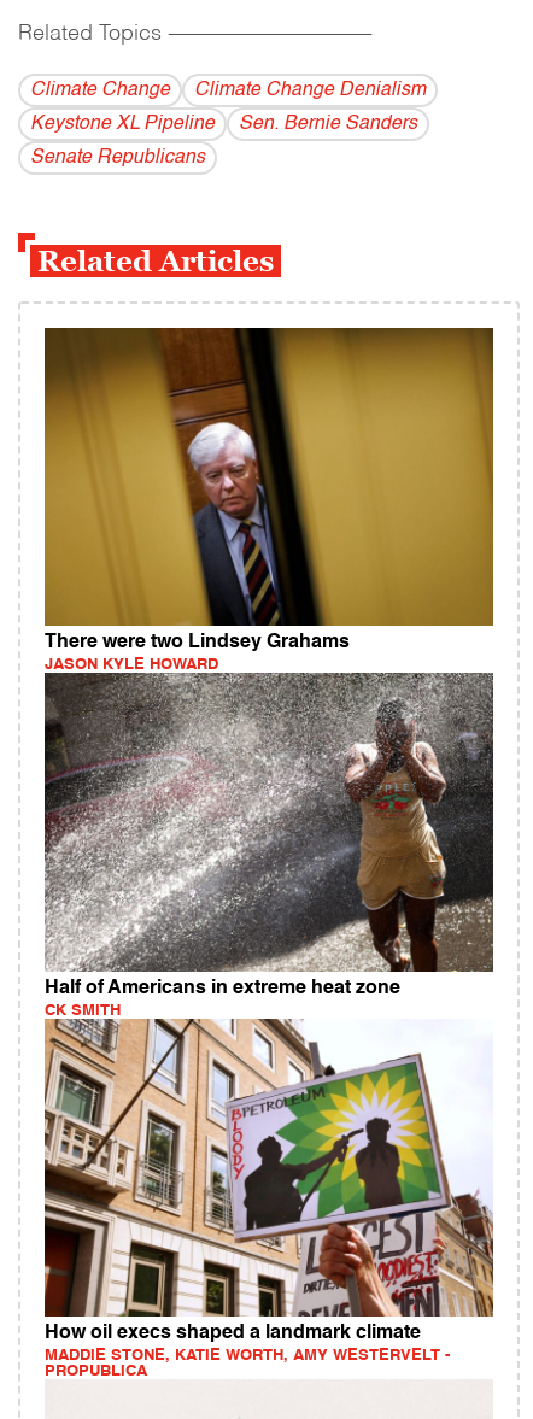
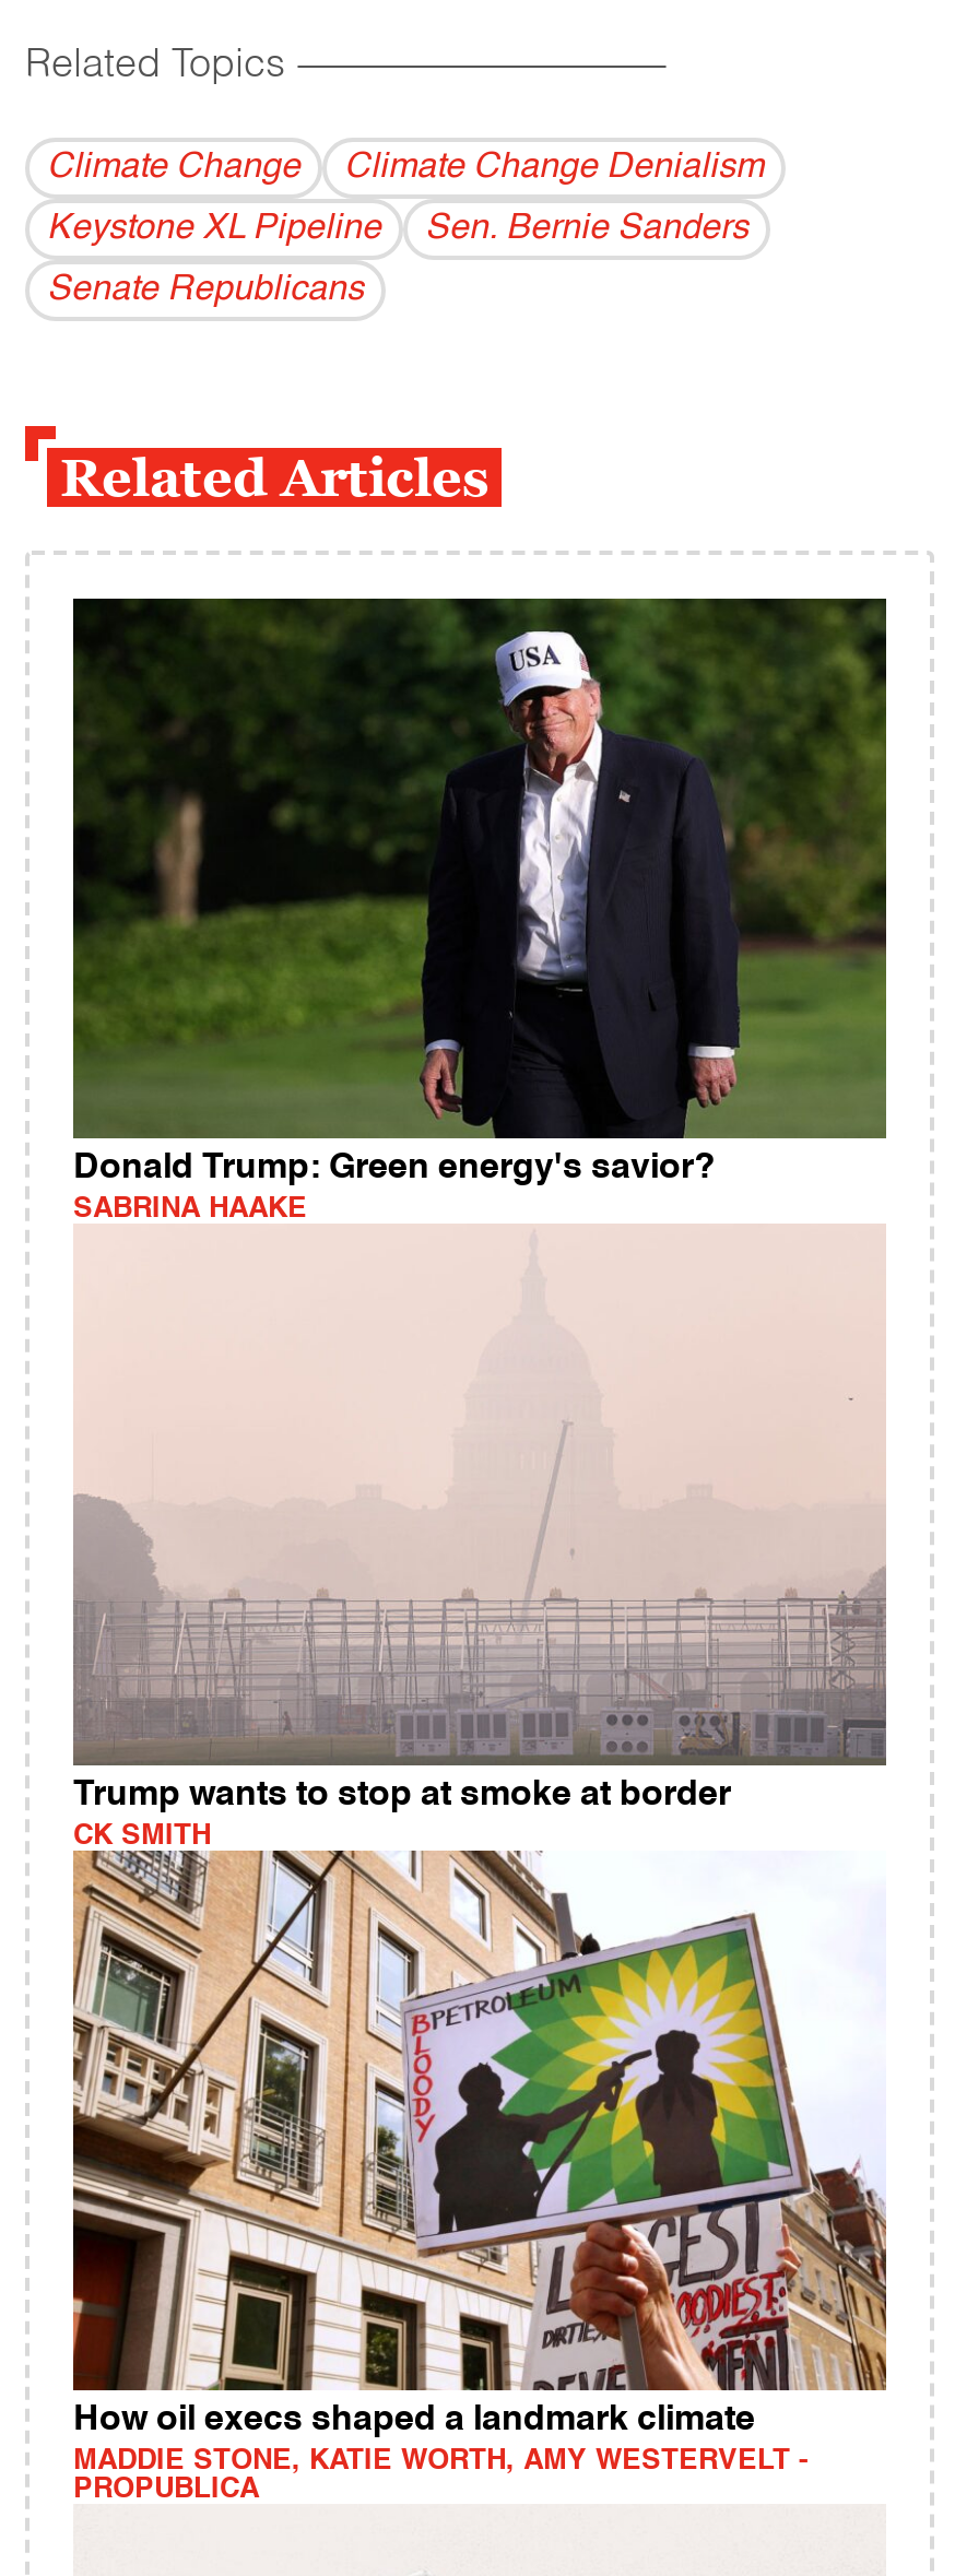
- [image]
- There were two Lindsey Grahams
- JASON KYLE HOWARD
+ [image]
+ Donald Trump: Green energy's savior?
+ SABRINA HAAKE

- [image]
- Half of Americans in extreme heat zone
+ [image]
+ Trump wants to stop at smoke at border
